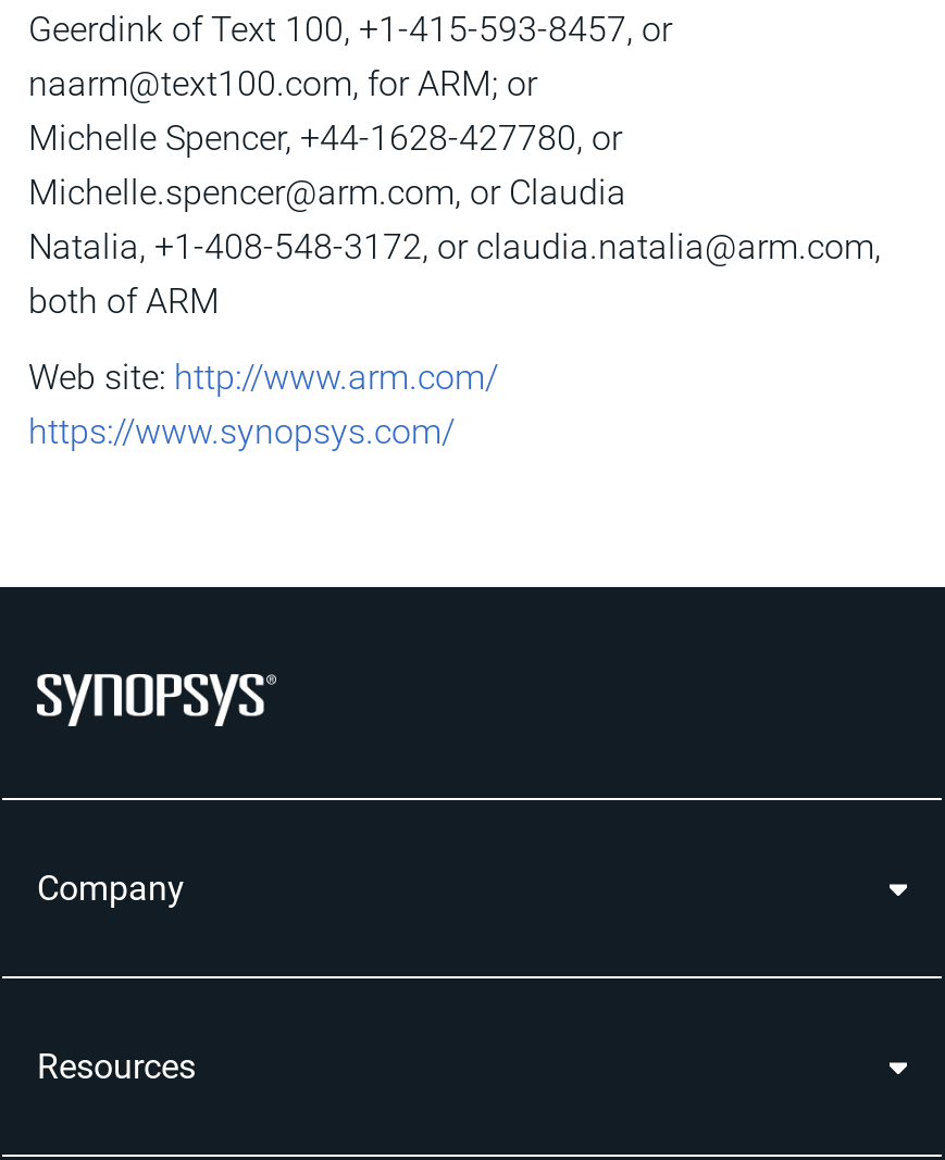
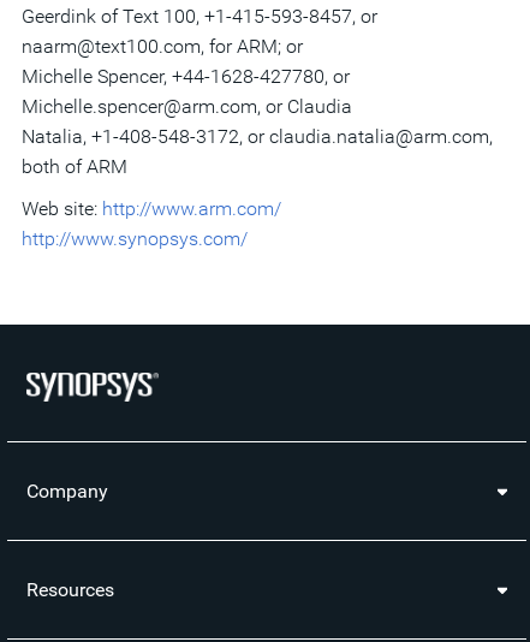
- https://www.synopsys.com/
+ http://www.synopsys.com/
